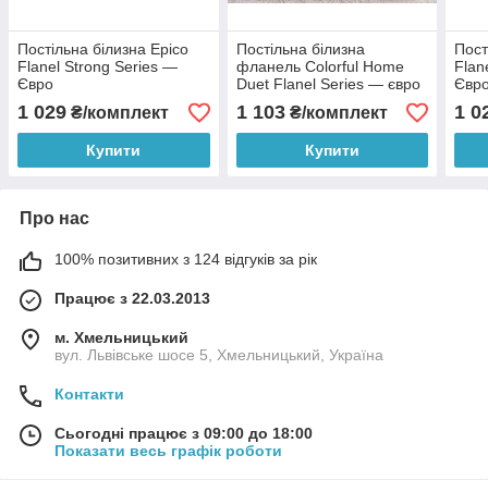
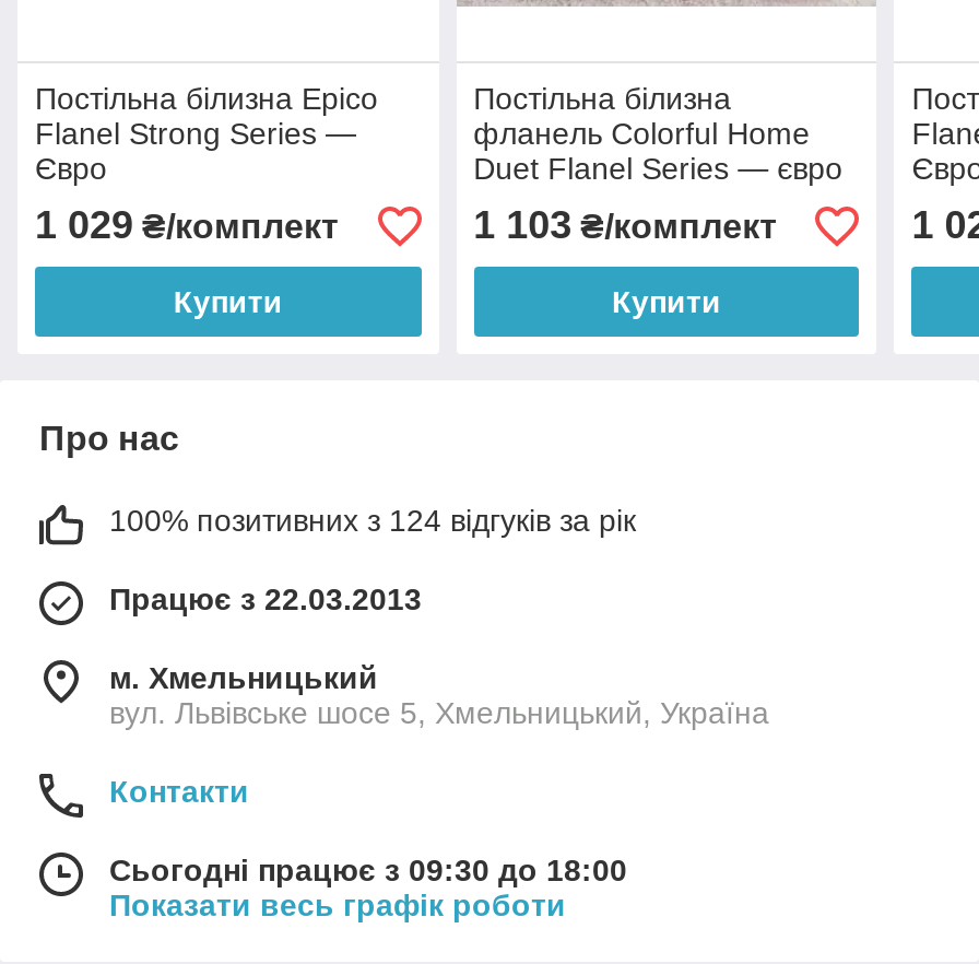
- Сьогодні працює з 09:00 до 18:00
+ Сьогодні працює з 09:30 до 18:00
